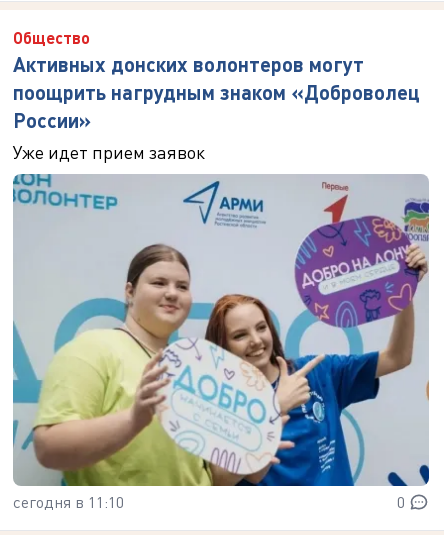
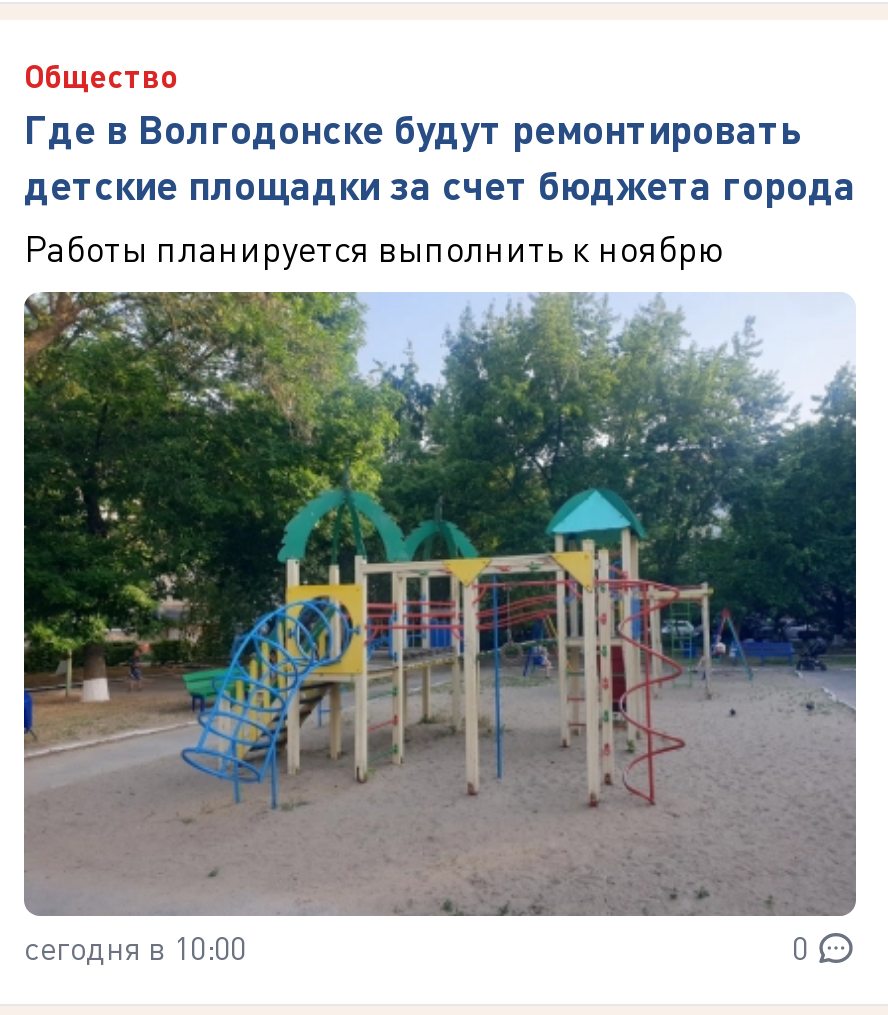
- Активных донских волонтеров могут
- поощрить нагрудным знаком «Доброволец
- России»
- Уже идет прием заявок
+ Где в Волгодонске будут ремонтировать
+ детские площадки за счет бюджета города
+ Работы планируется выполнить к ноябрю

- [image]
- сегодня в 11:10
+ [image]
+ сегодня в 10:00
